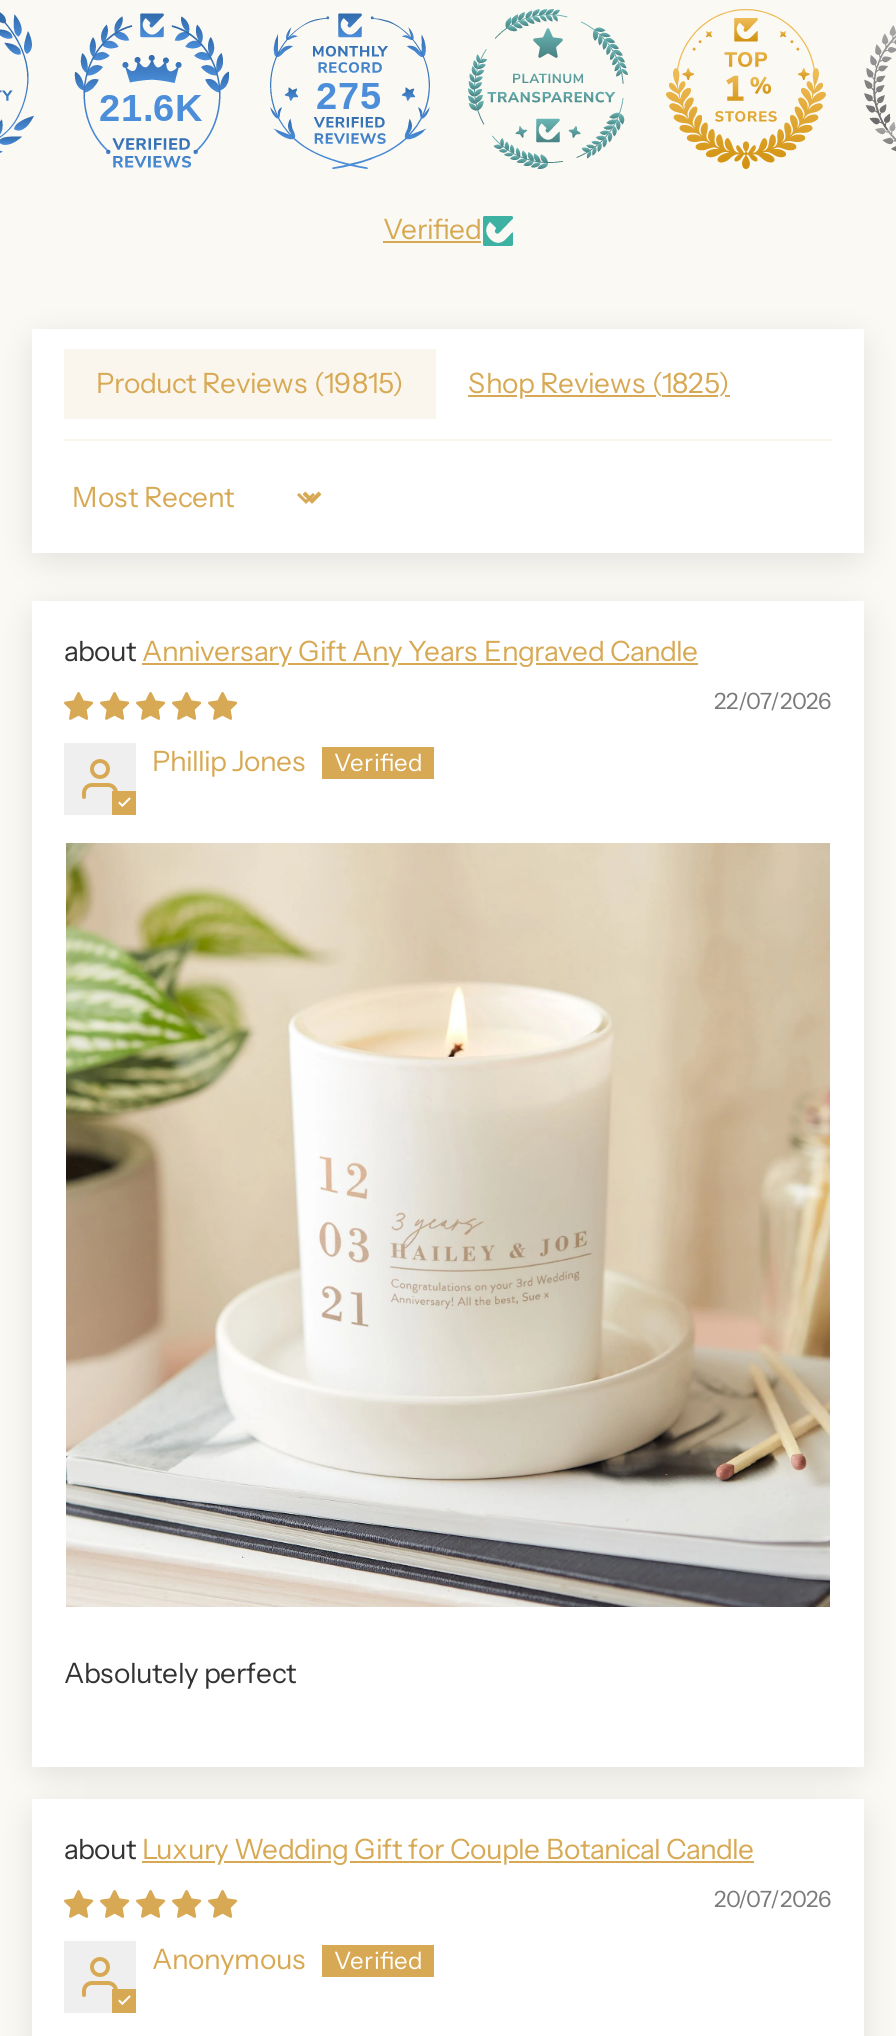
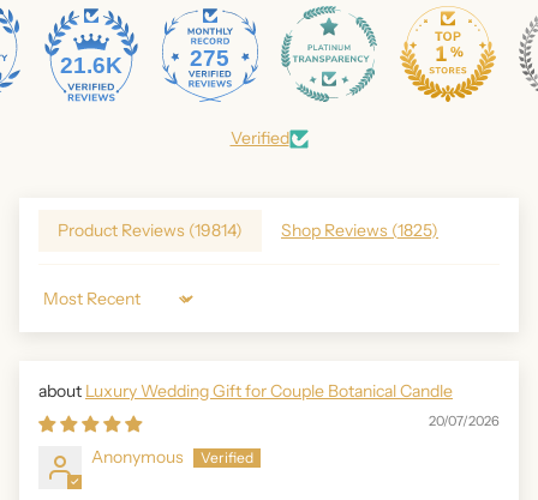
- Product Reviews (19815)
+ Product Reviews (19814)

- Anniversary Gift Any Years Engraved Candle
- 22/07/2026
- Phillip Jones

- [image]
- Absolutely perfect
